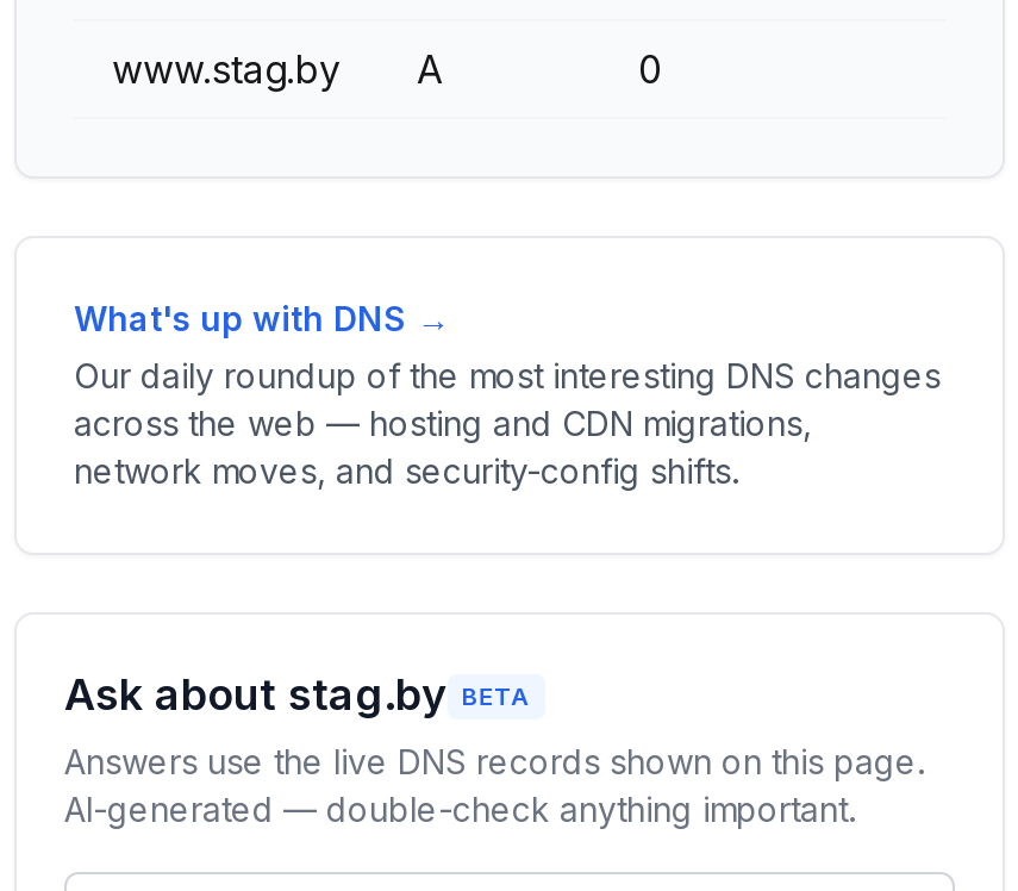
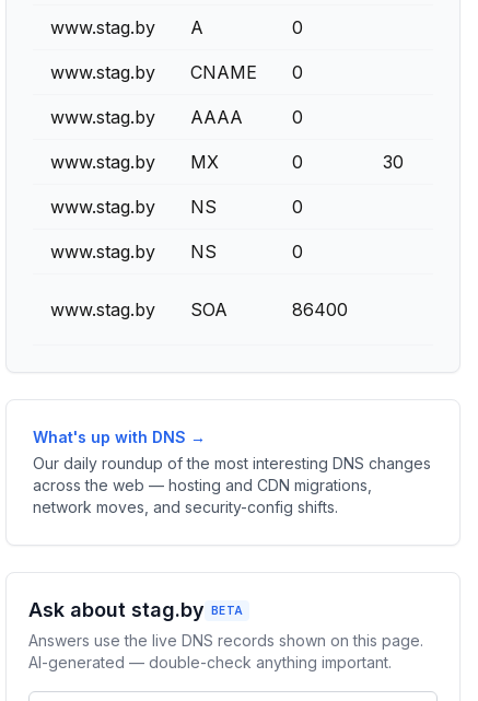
+ www.stag.by
+ CNAME
+ 0
+ www.stag.by
+ AAAA
+ 0
+ www.stag.by
+ MX
+ 0
+ 30
+ www.stag.by
+ NS
+ 0
+ www.stag.by
+ NS
+ 0
+ www.stag.by
+ SOA
+ 86400
